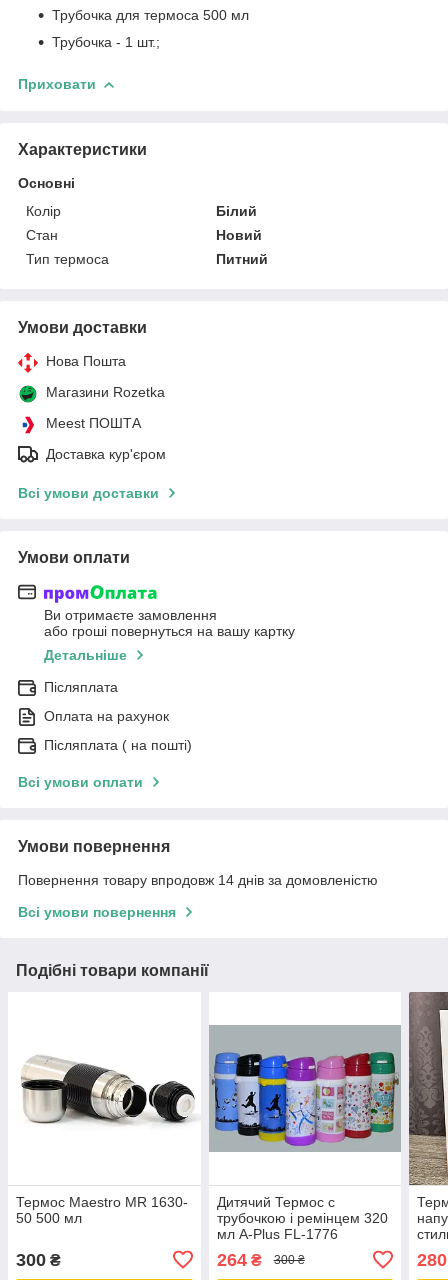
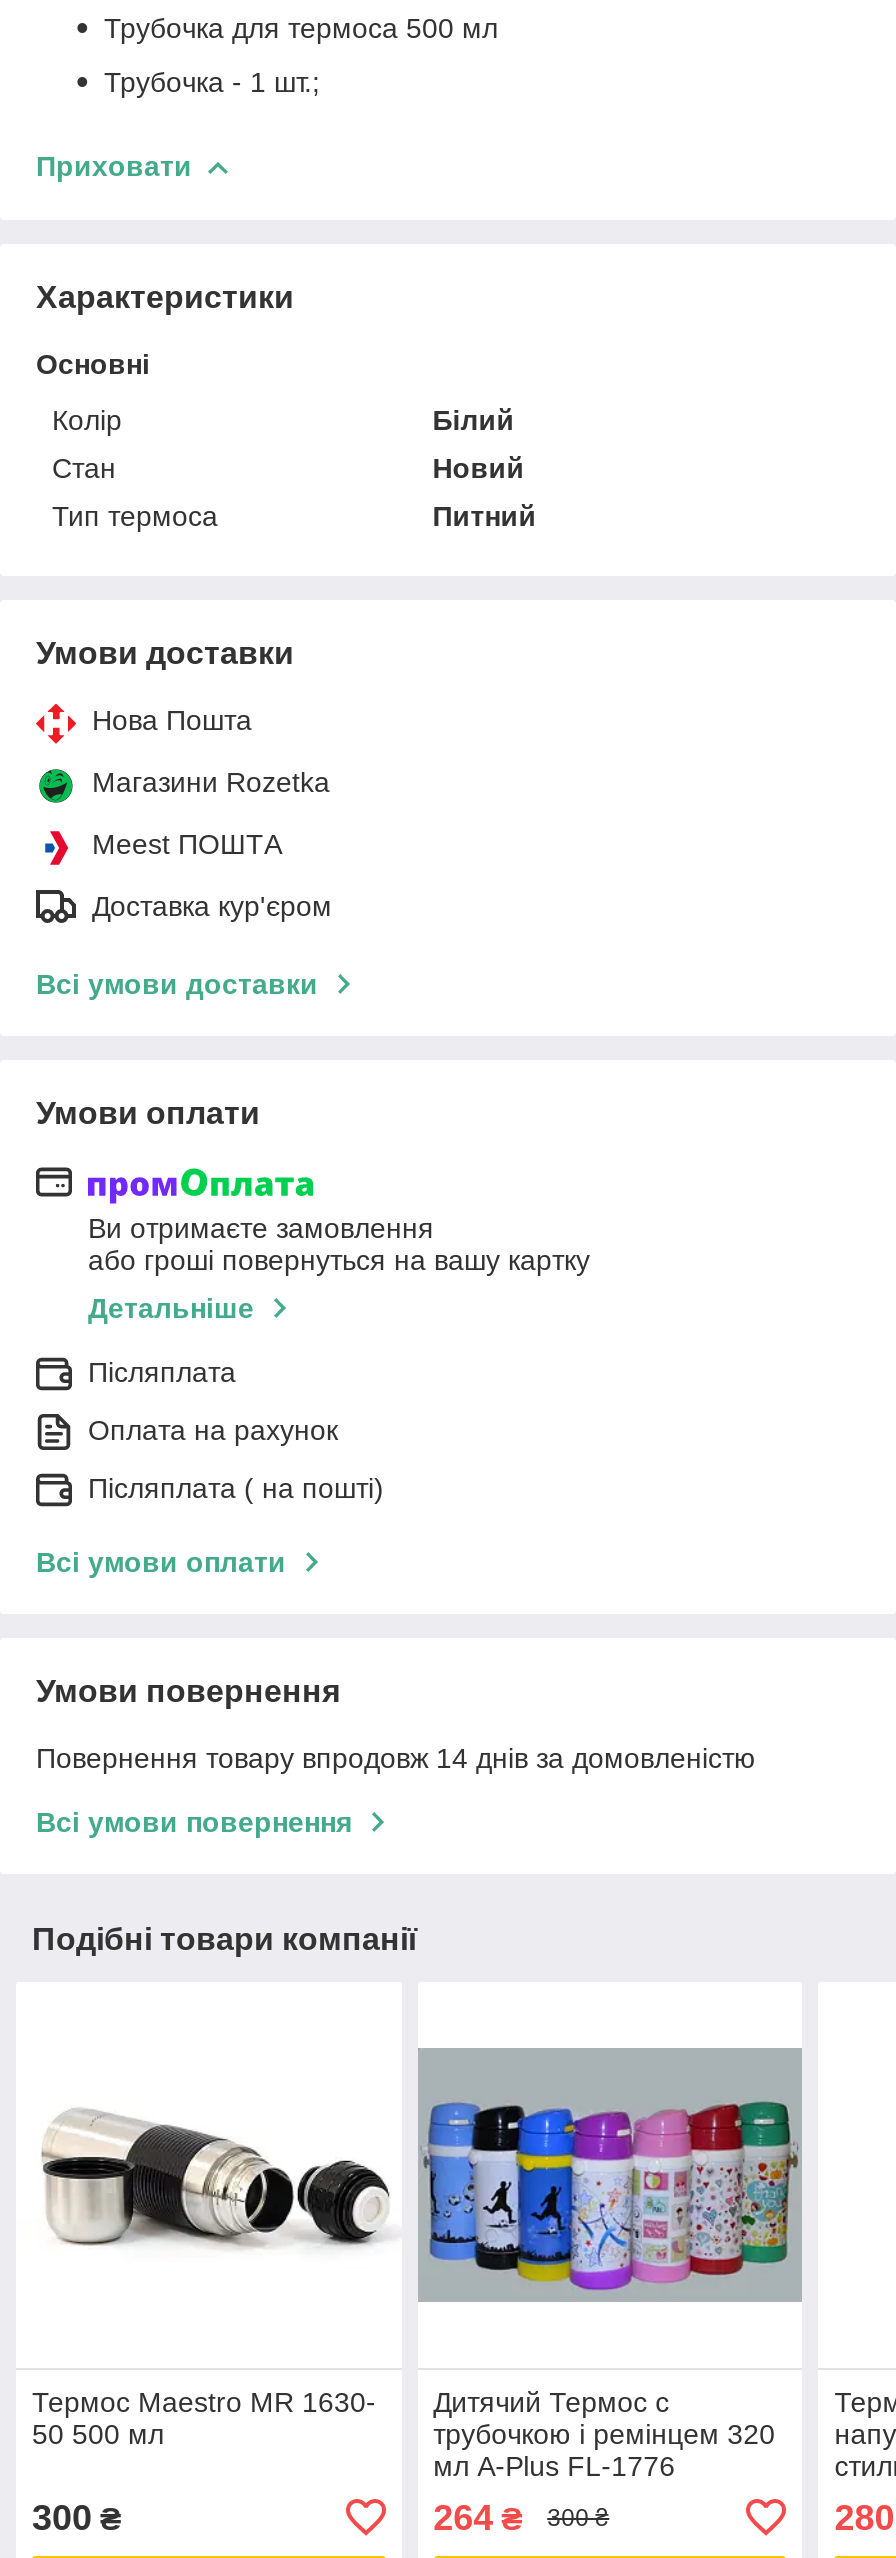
- [image]
